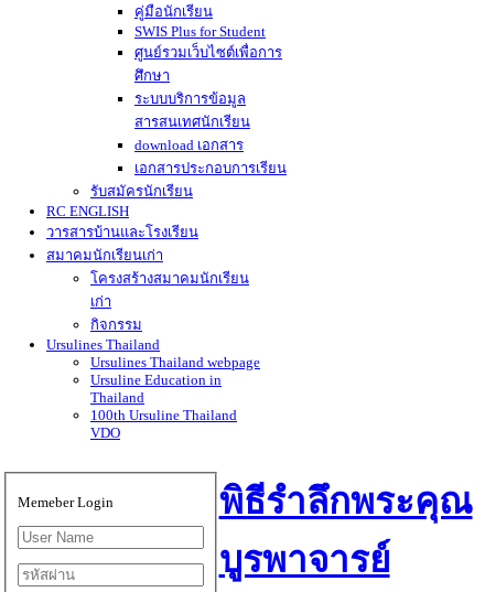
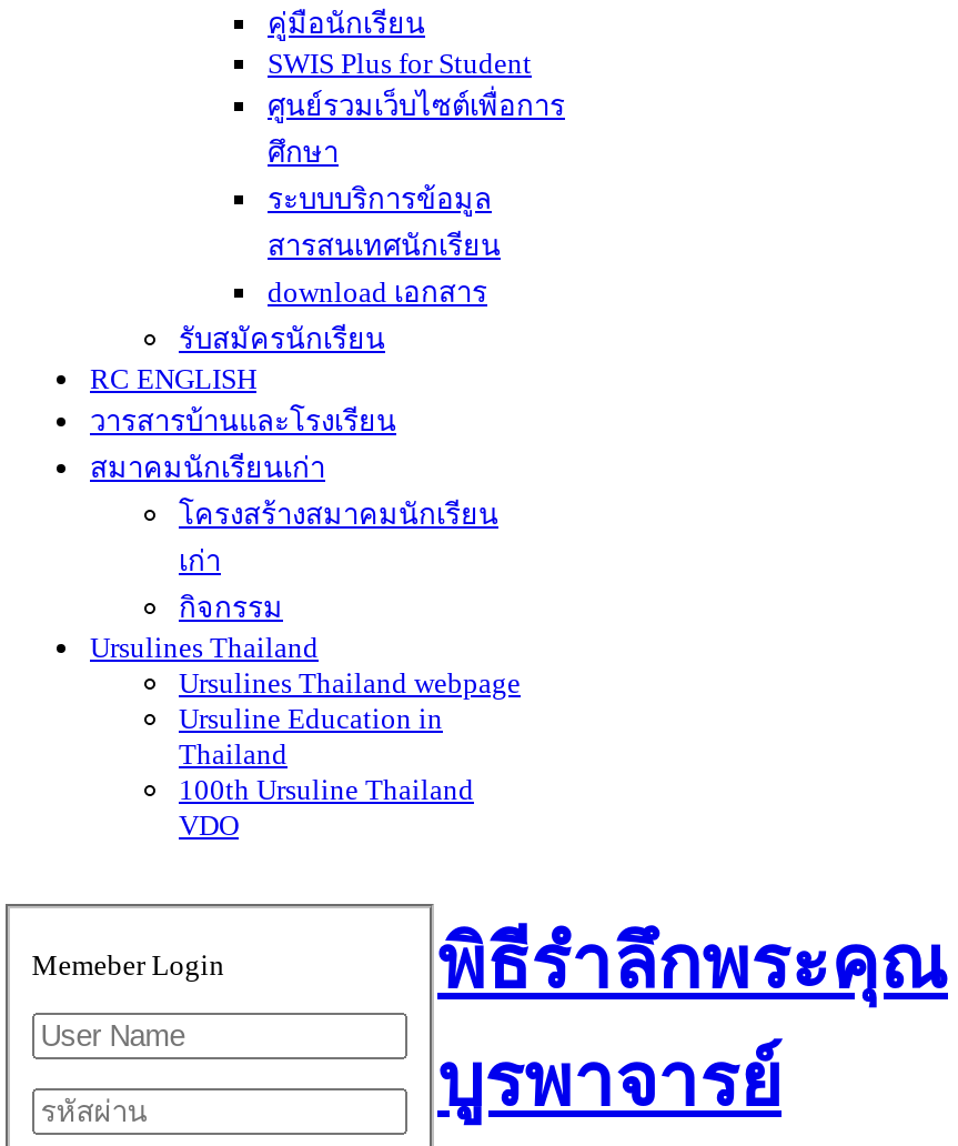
- เอกสารประกอบการเรียน
